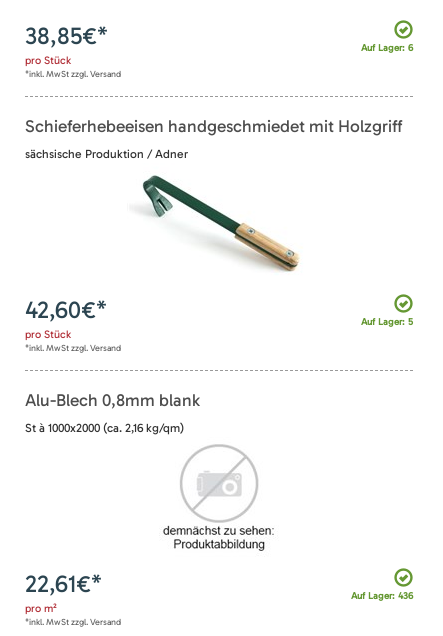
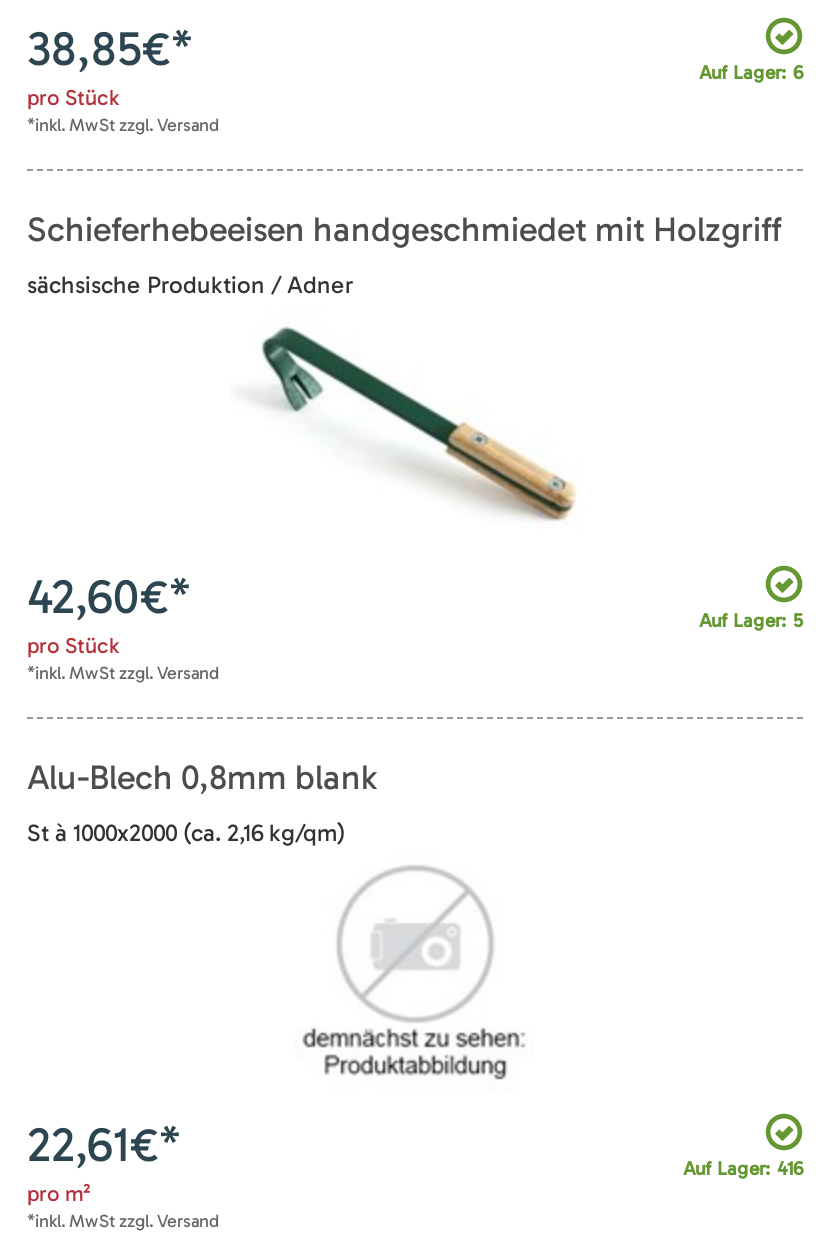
- Auf Lager: 436
+ Auf Lager: 416
